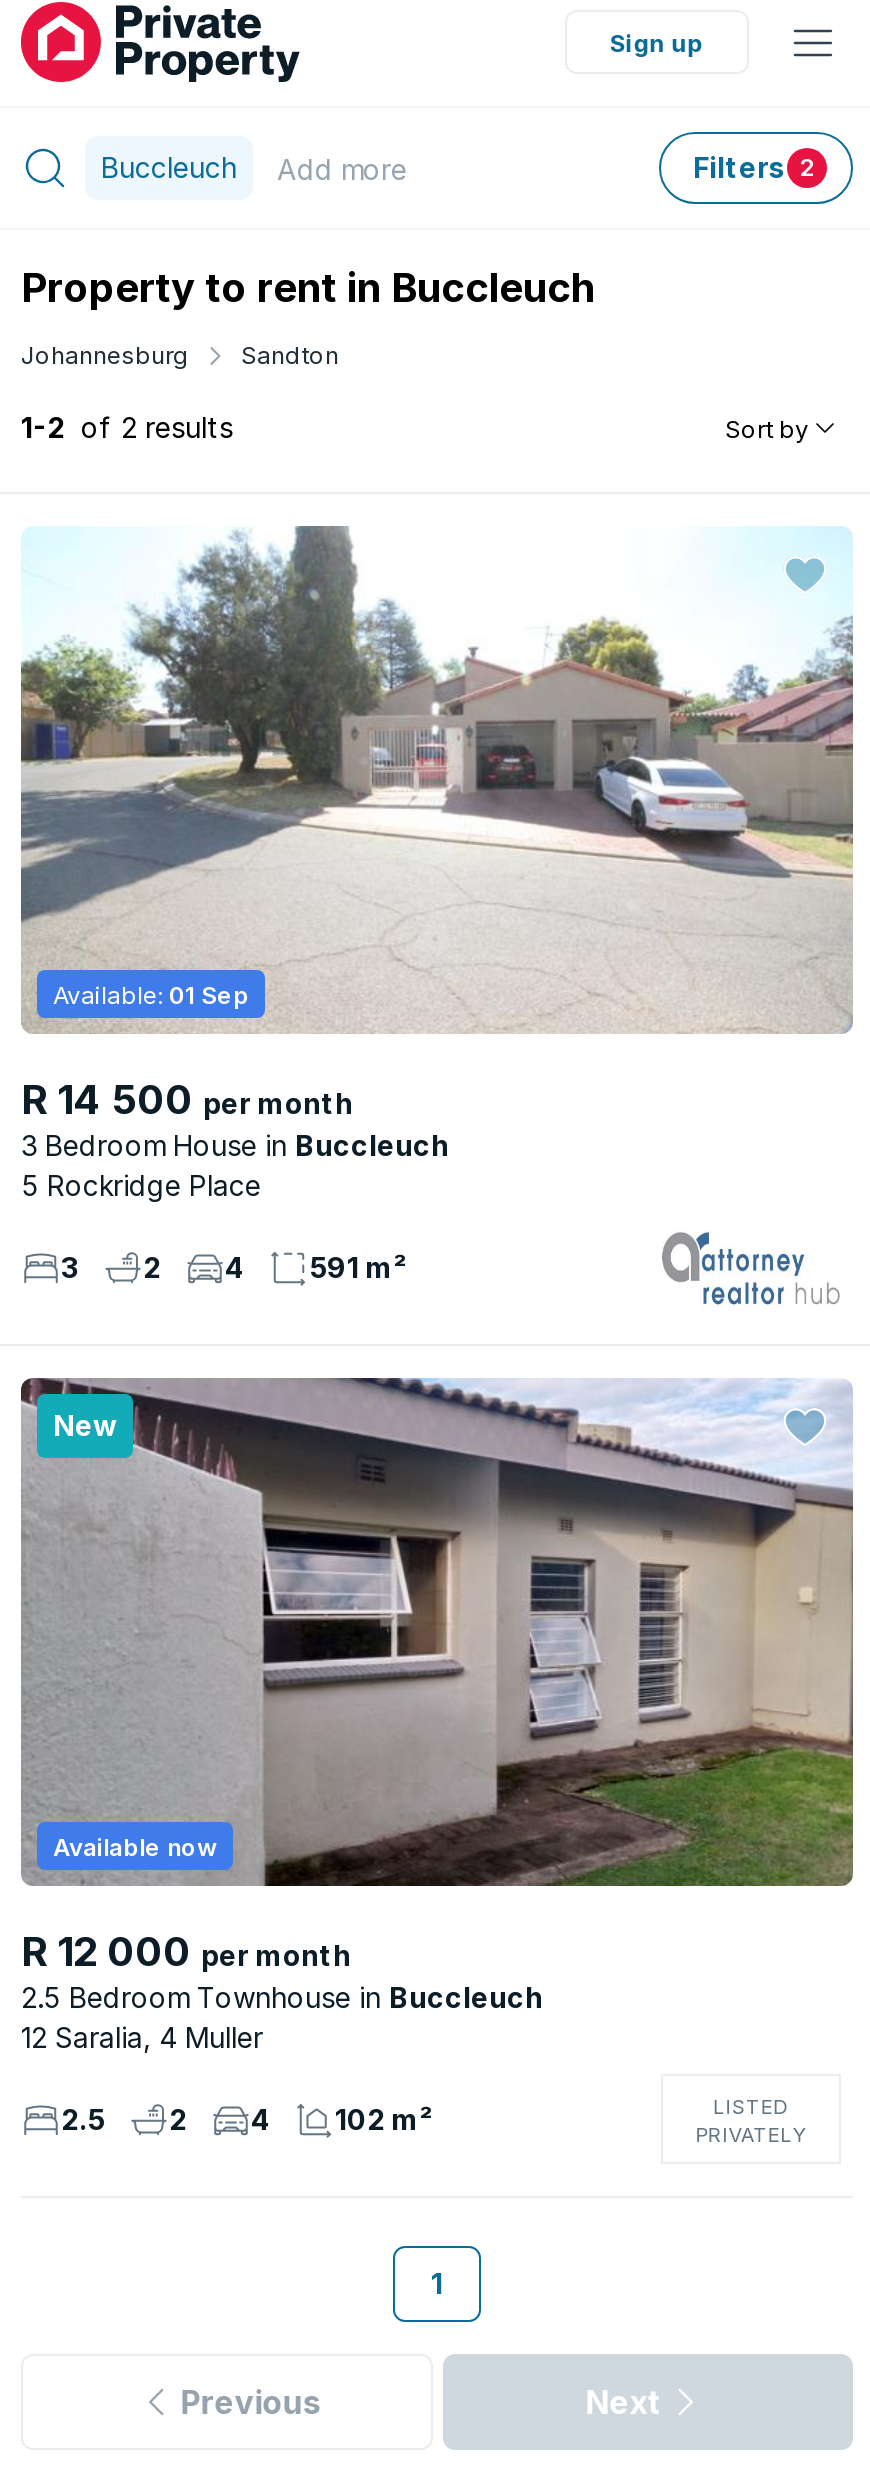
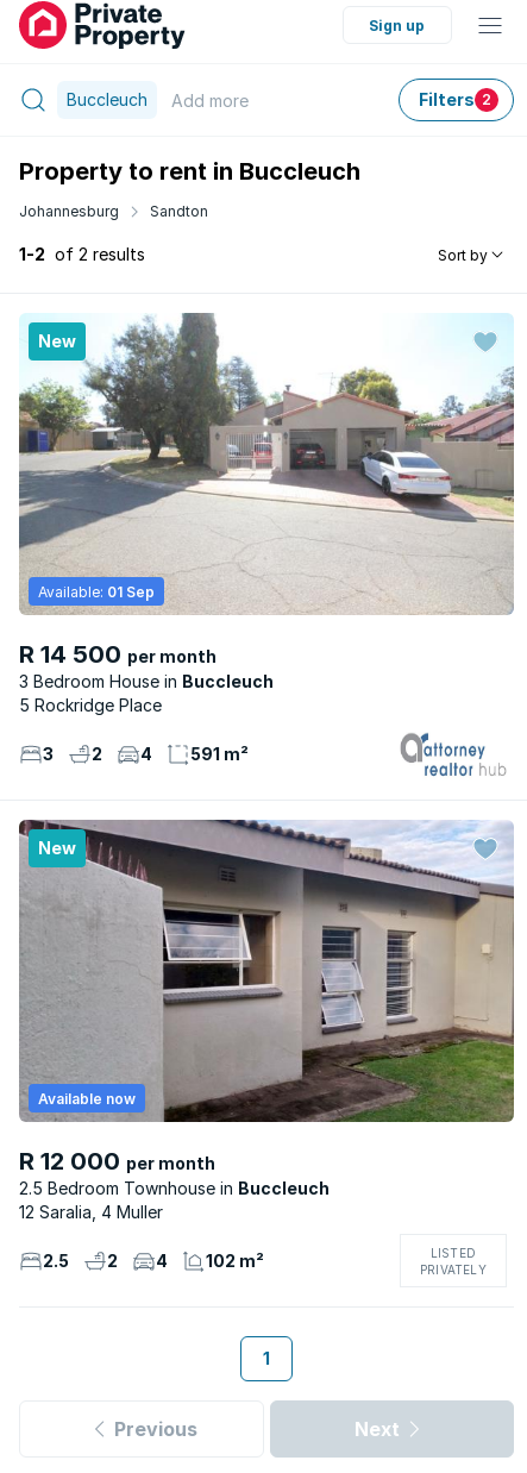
+ New
